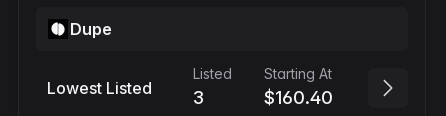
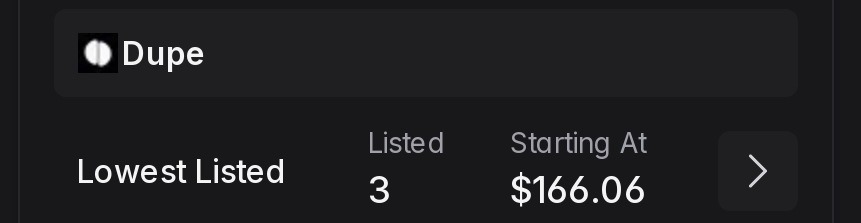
- $160.40
+ $166.06
